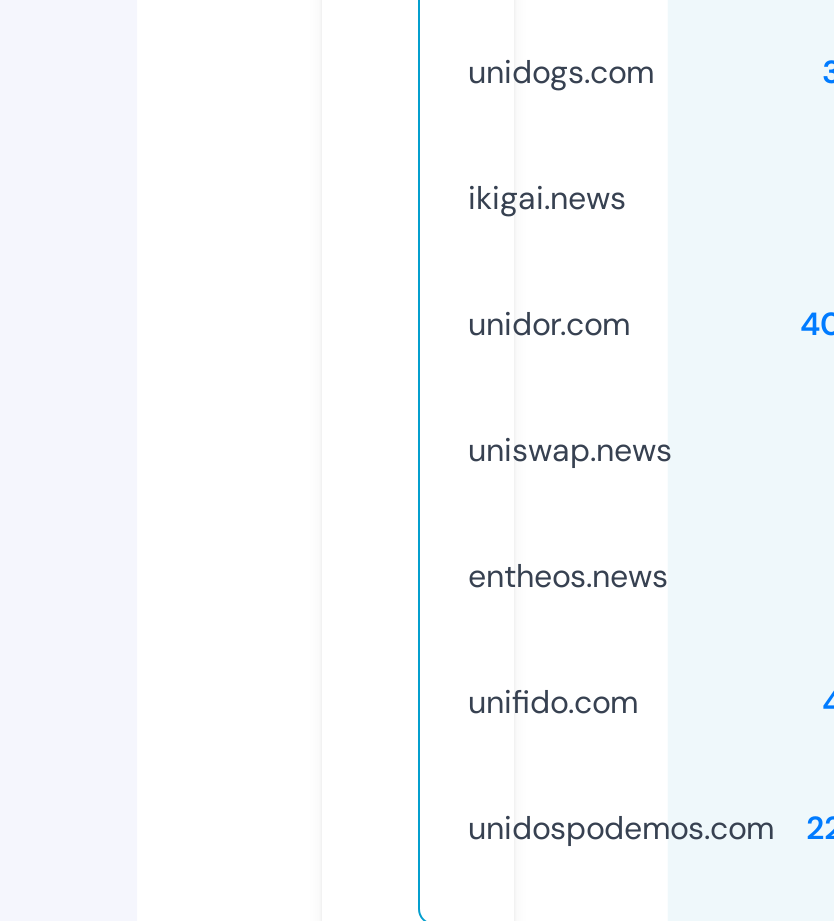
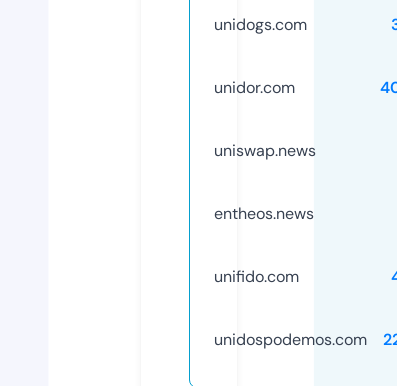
- ikigai.news
